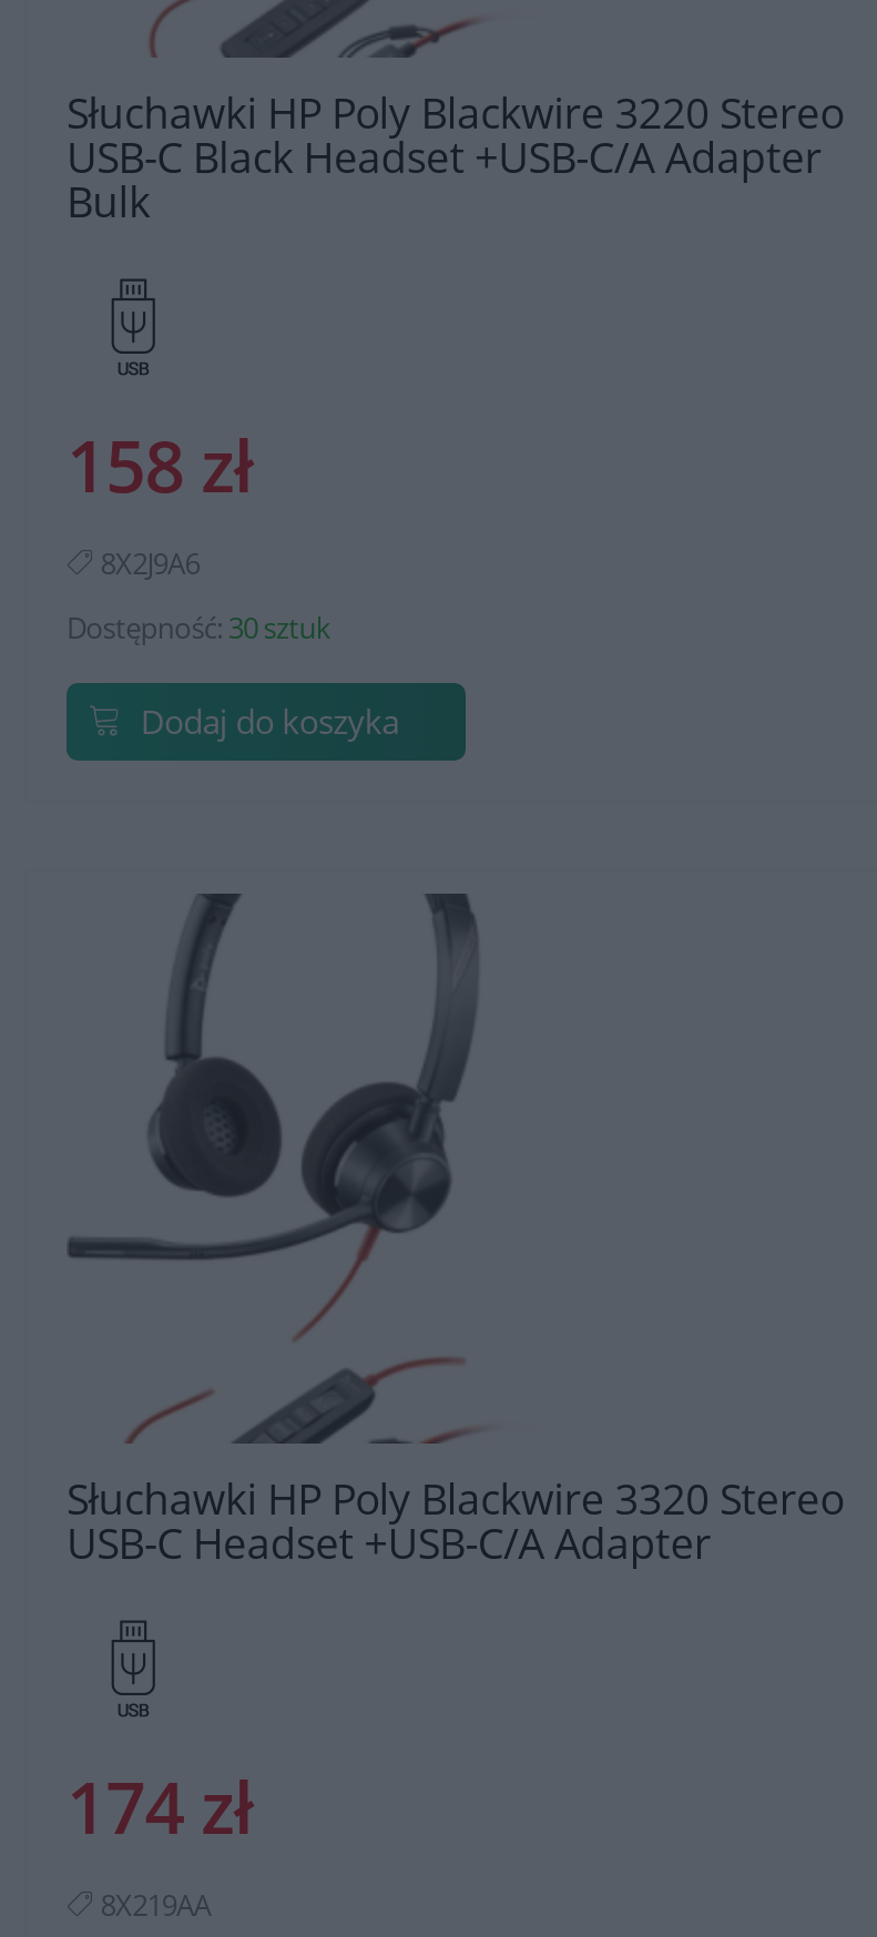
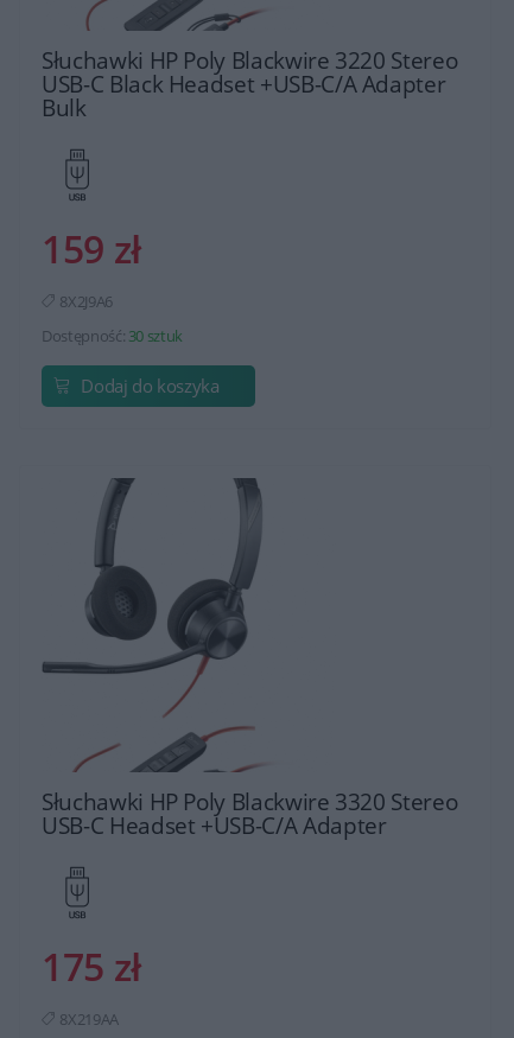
- 158 zł
+ 159 zł

- 174 zł
+ 175 zł
